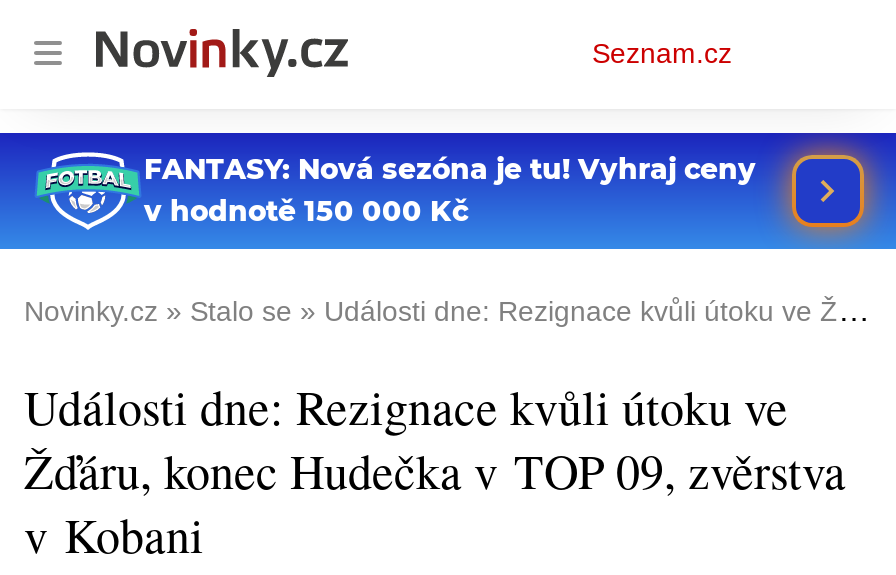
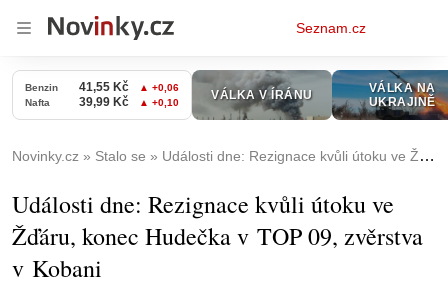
- [image]
+ [image]
